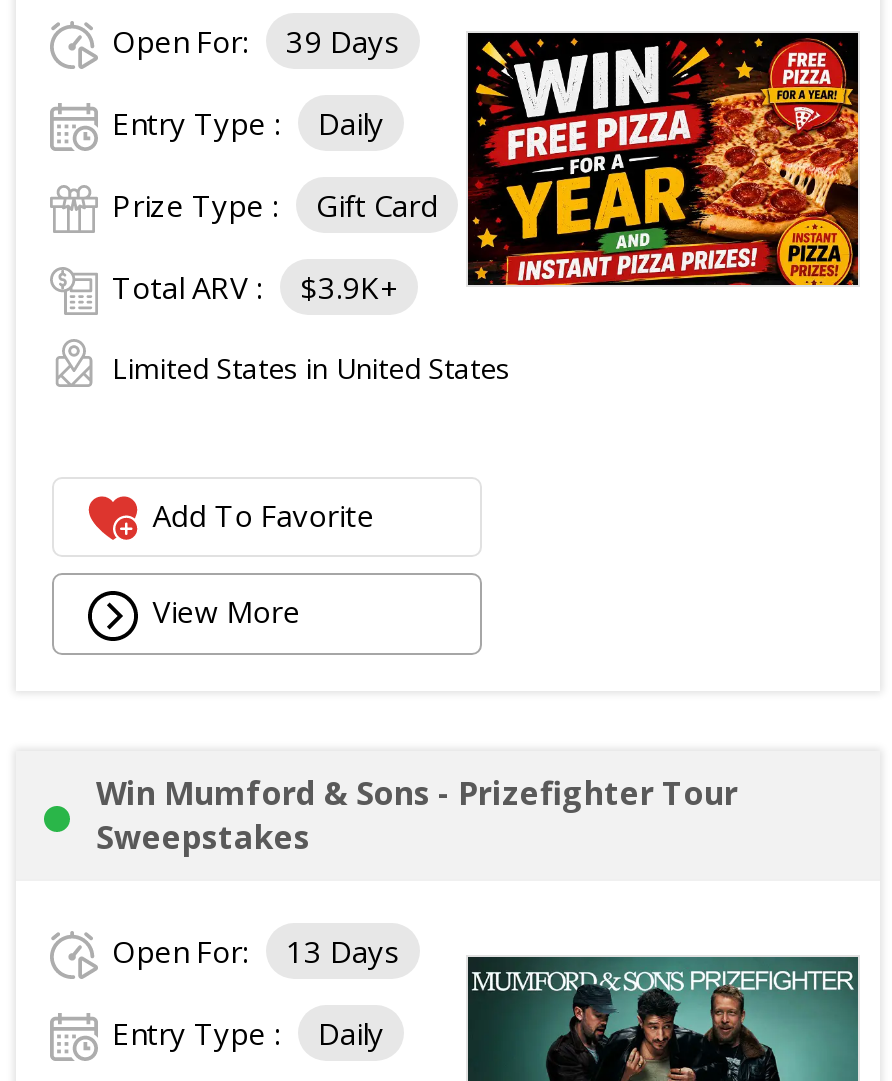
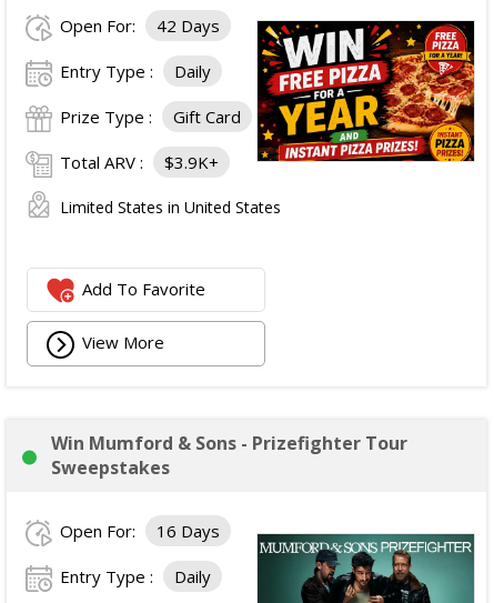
- Open For: 39 Days
+ Open For: 42 Days

- Open For: 13 Days
+ Open For: 16 Days
